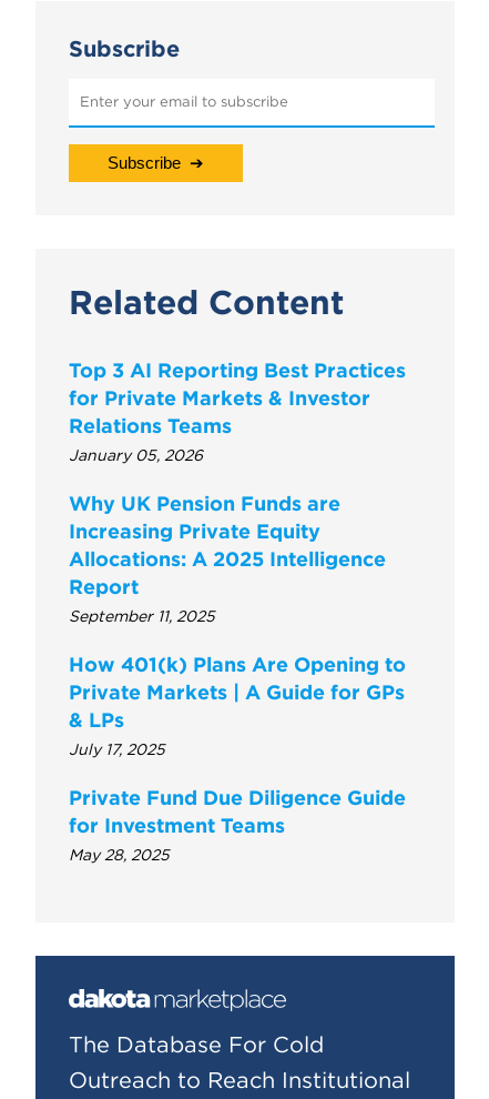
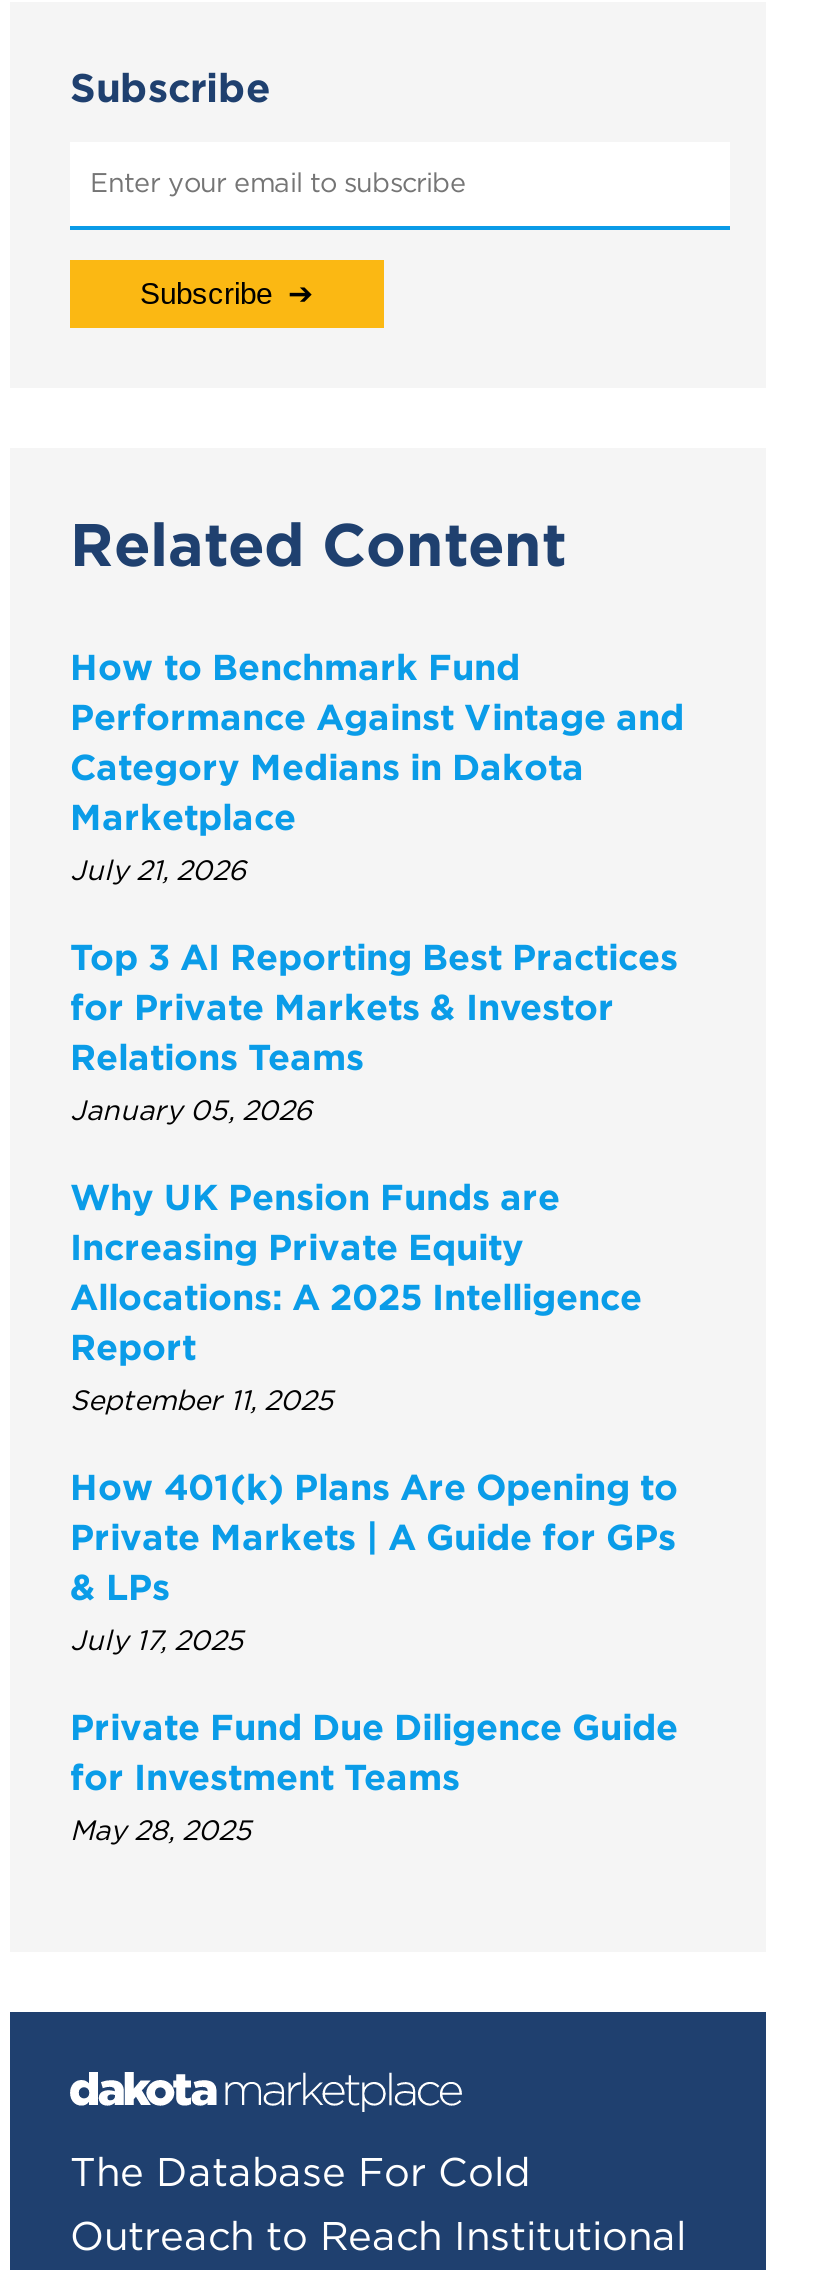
+ How to Benchmark Fund
+ Performance Against Vintage and
+ Category Medians in Dakota
+ Marketplace
+ July 21, 2026
